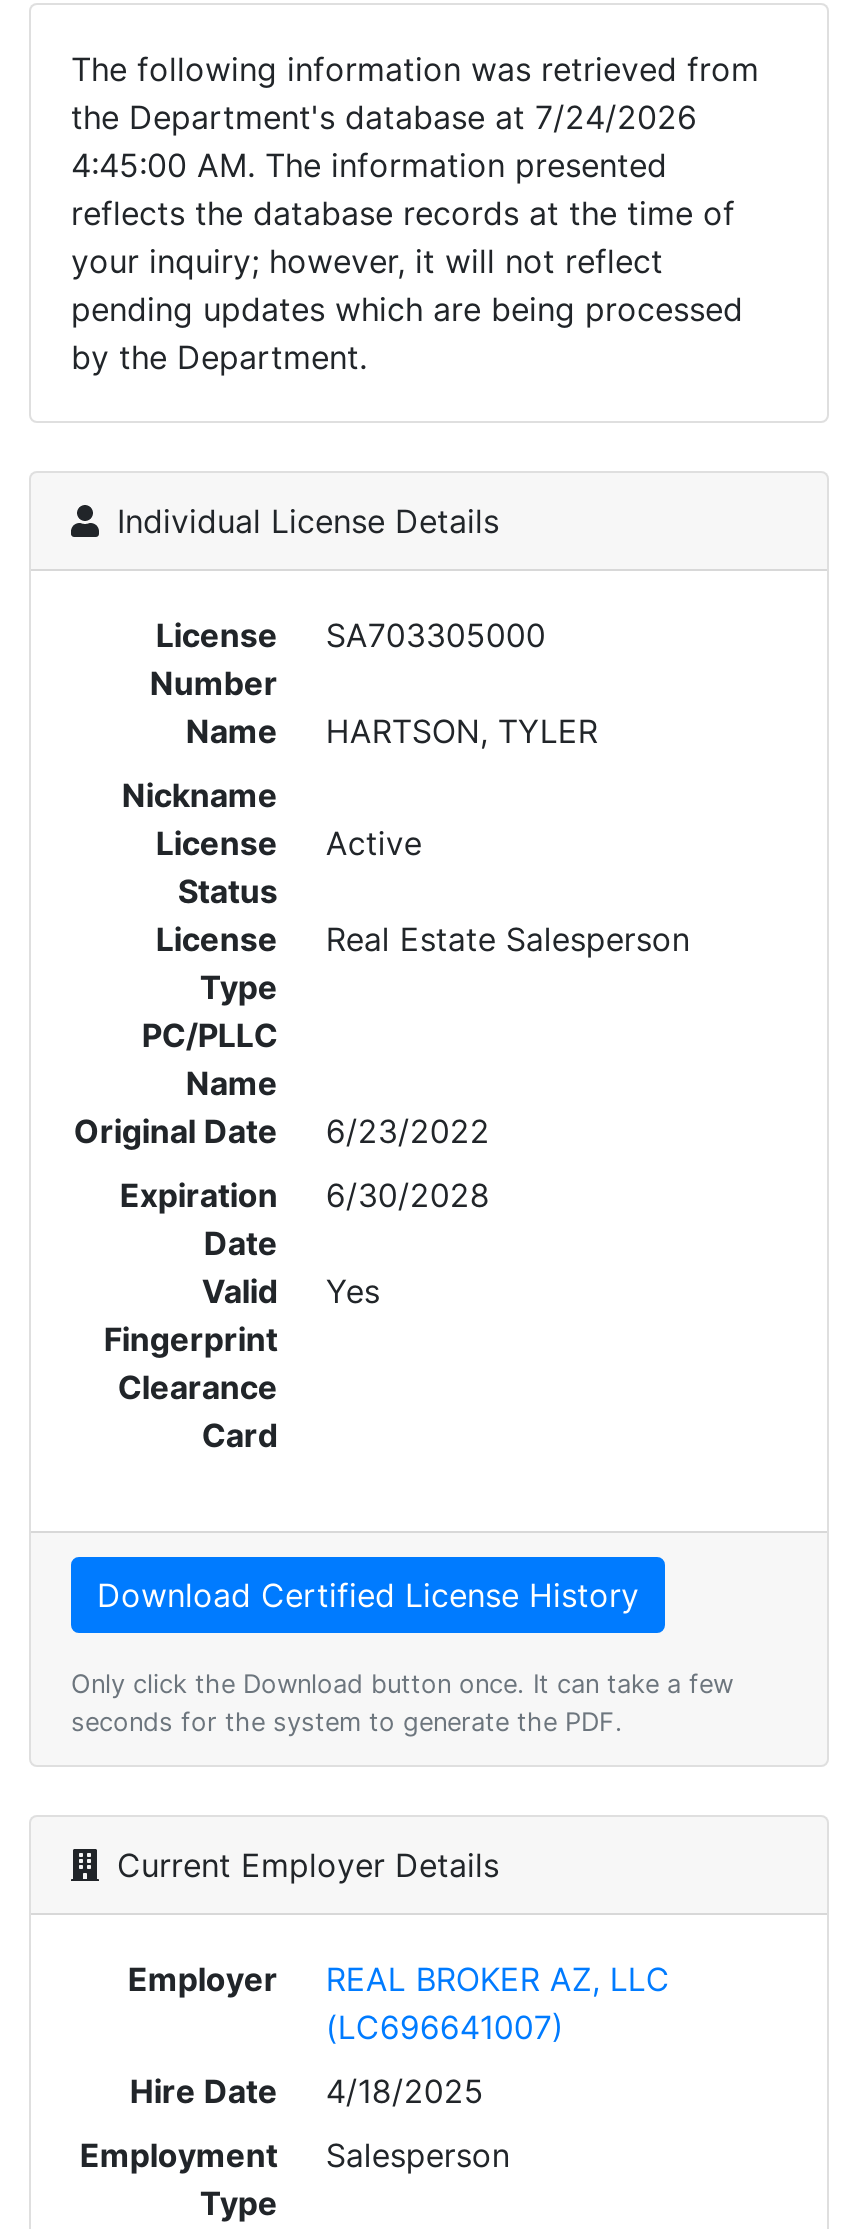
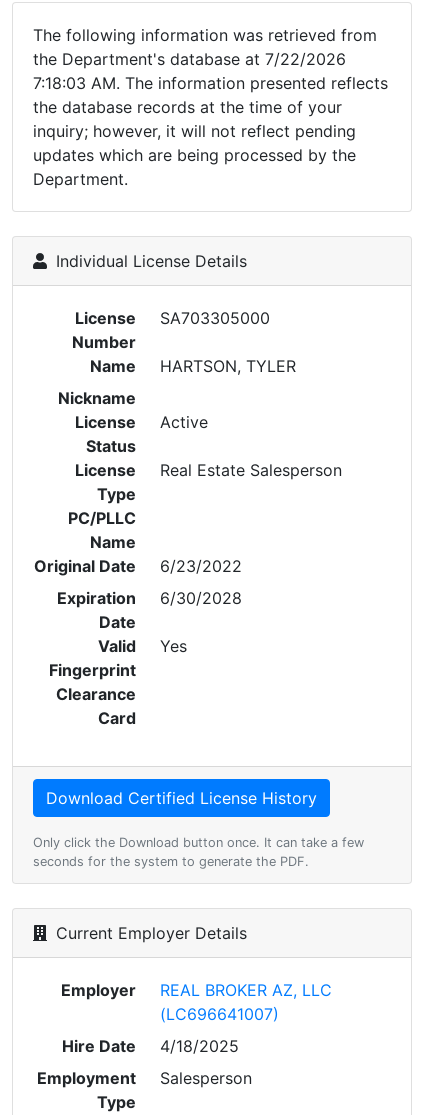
- the Department's database at 7/24/2026
- 4:45:00 AM. The information presented
- reflects the database records at the time of
- your inquiry; however, it will not reflect
- pending updates which are being processed
- by the Department.
+ the Department's database at 7/22/2026
+ 7:18:03 AM. The information presented reflects
+ the database records at the time of your
+ inquiry; however, it will not reflect pending
+ updates which are being processed by the
+ Department.
